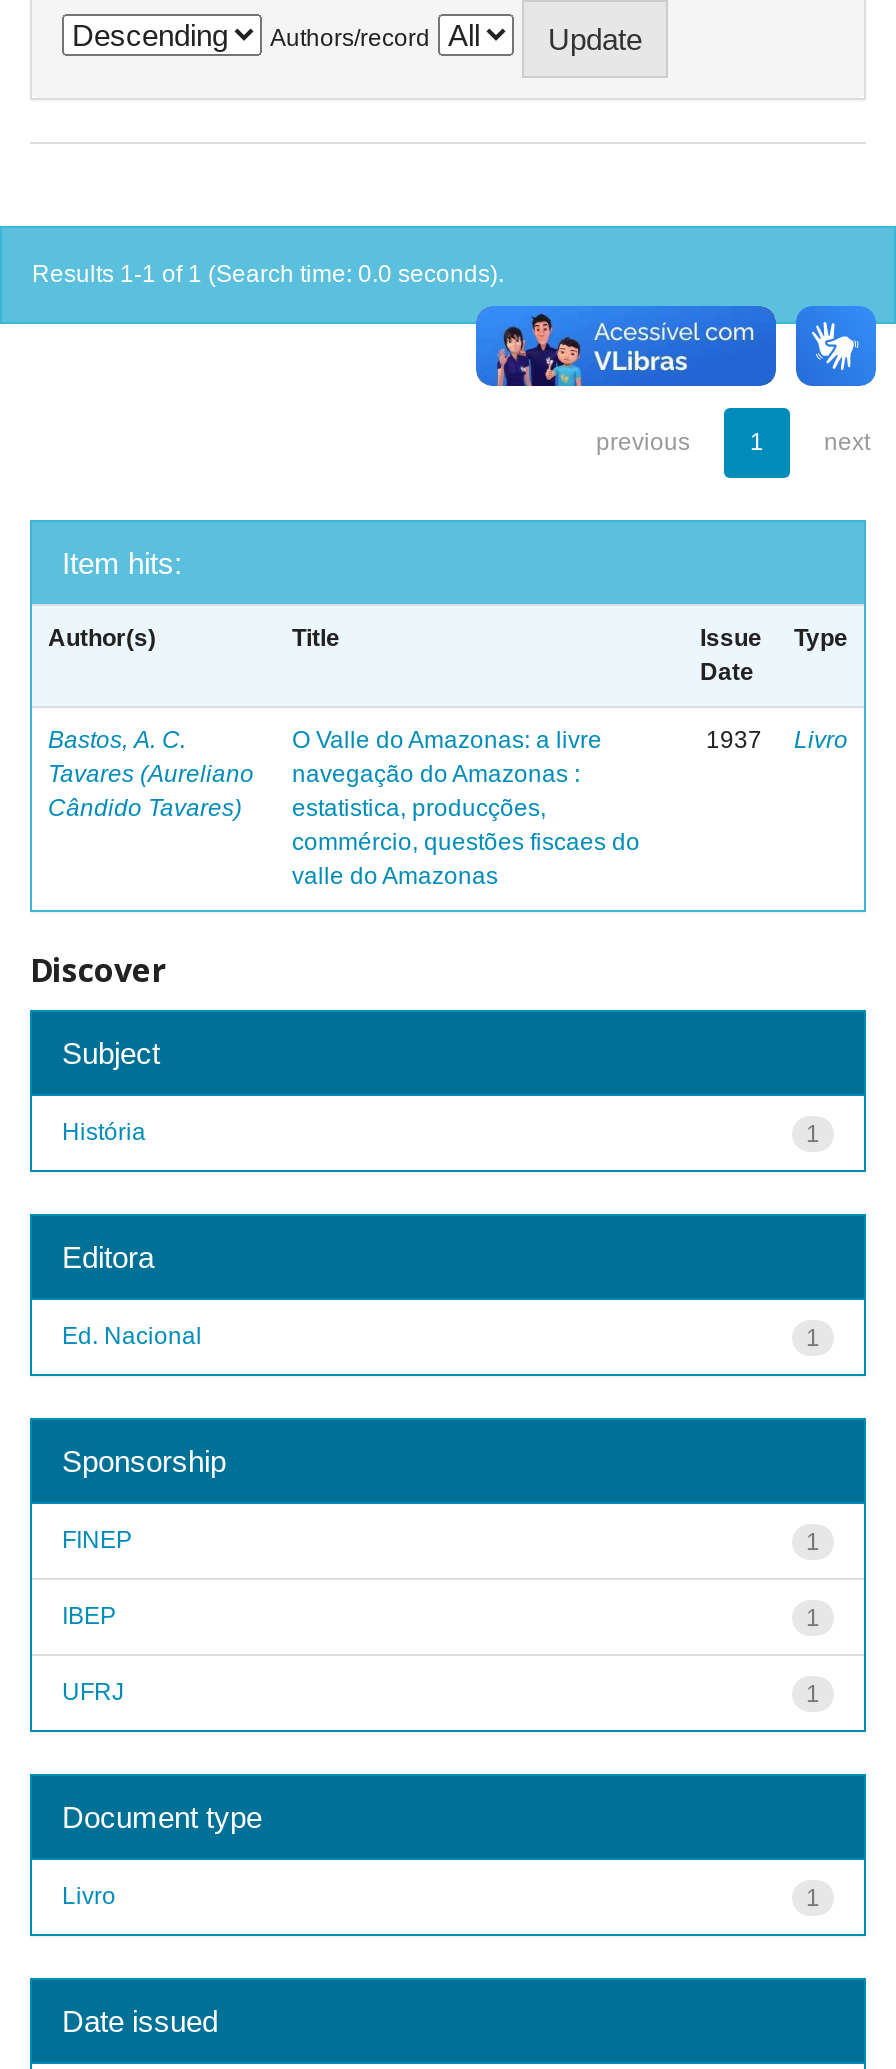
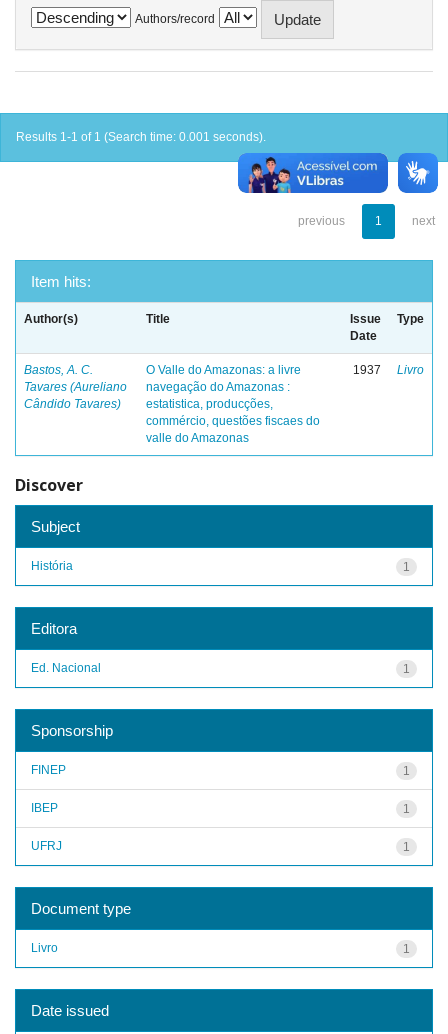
- Results 1-1 of 1 (Search time: 0.0 seconds).
+ Results 1-1 of 1 (Search time: 0.001 seconds).
